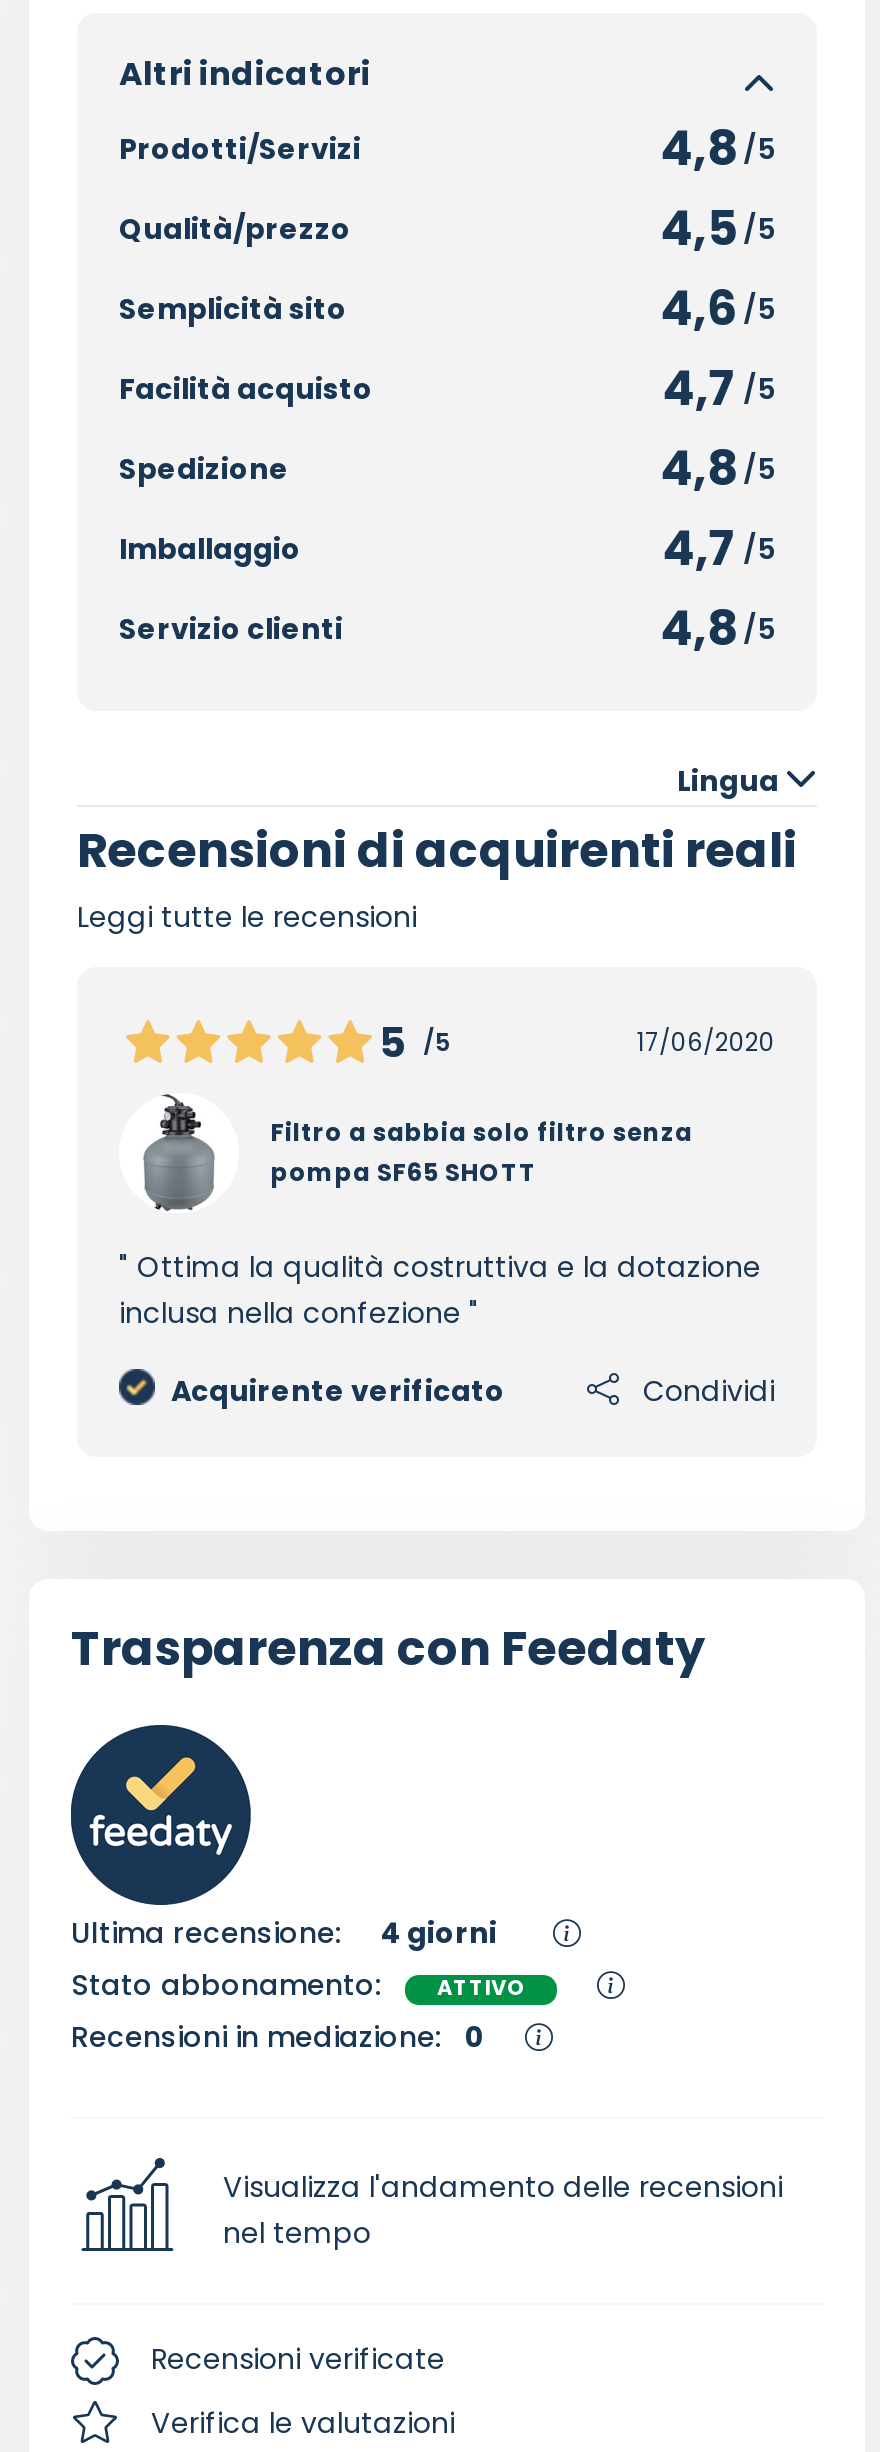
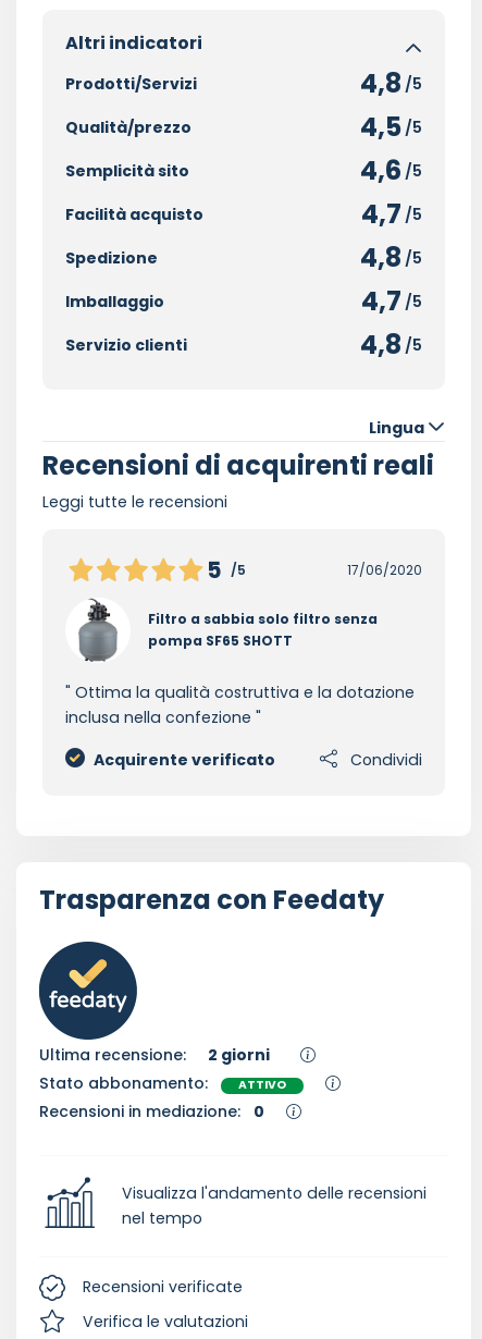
- Ultima recensione: 4 giorni
+ Ultima recensione: 2 giorni
